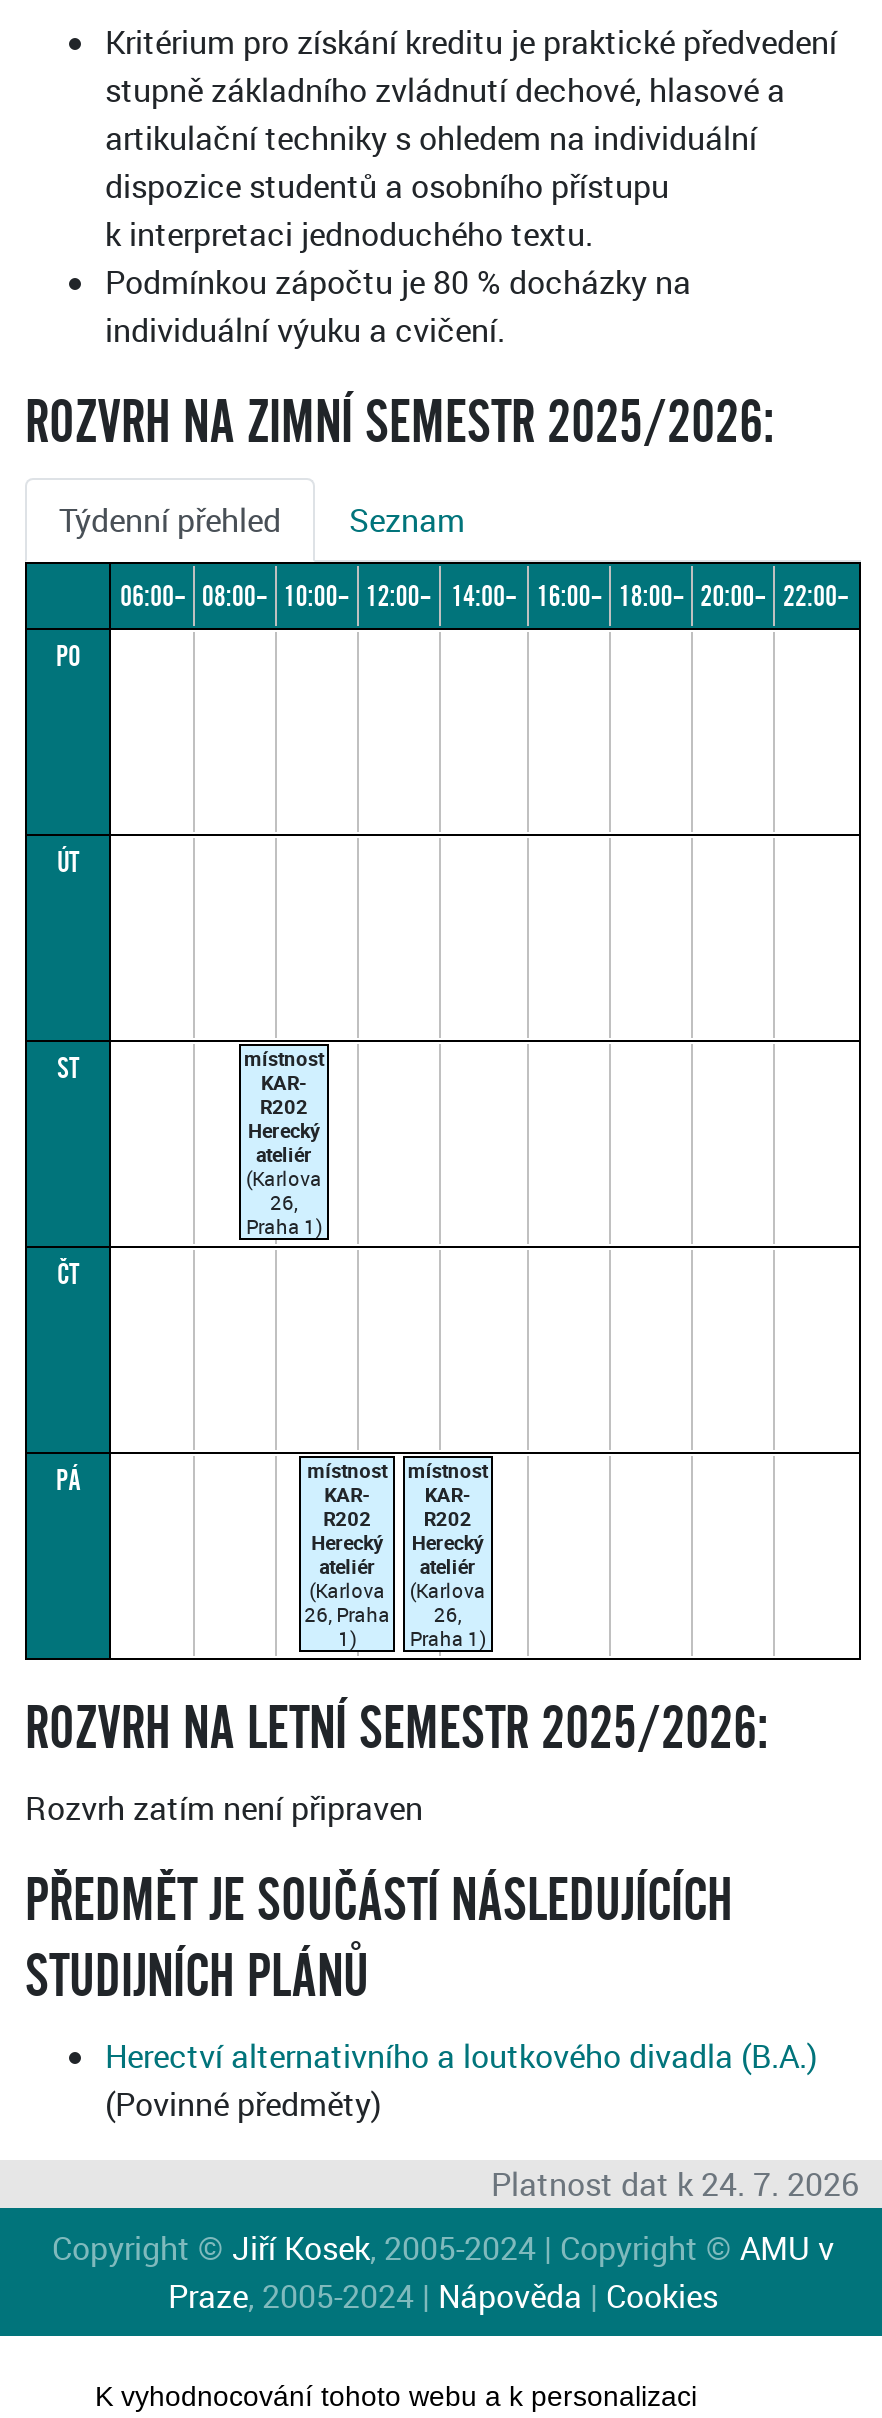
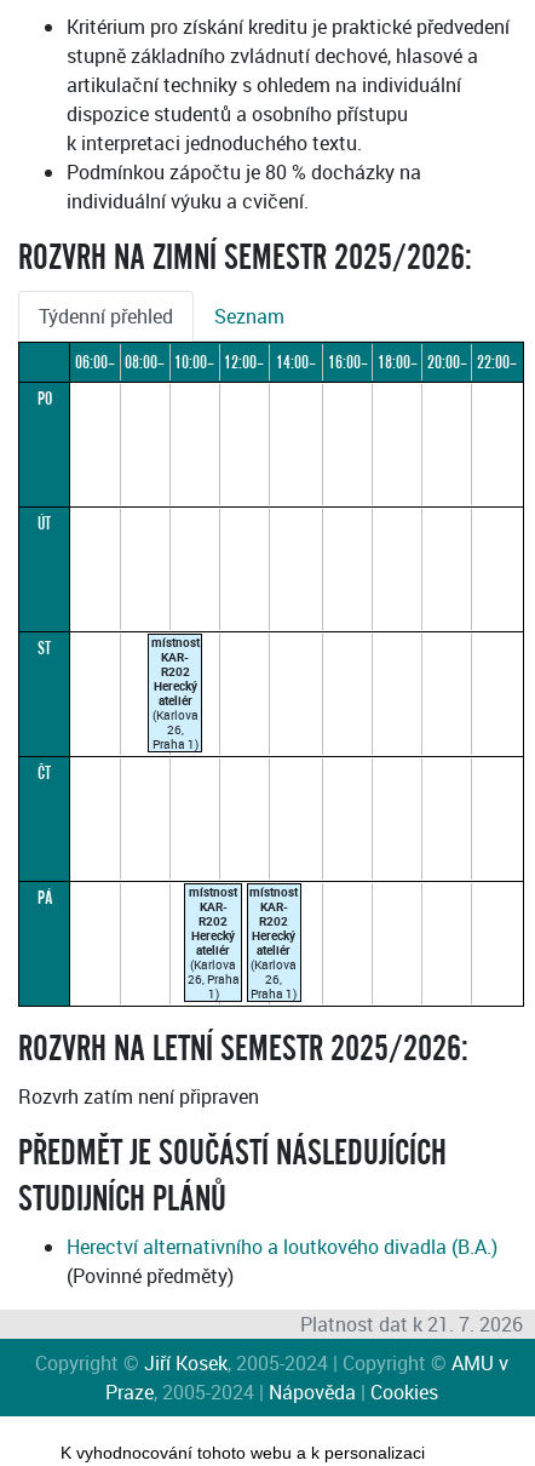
- Platnost dat k 24. 7. 2026
+ Platnost dat k 21. 7. 2026
